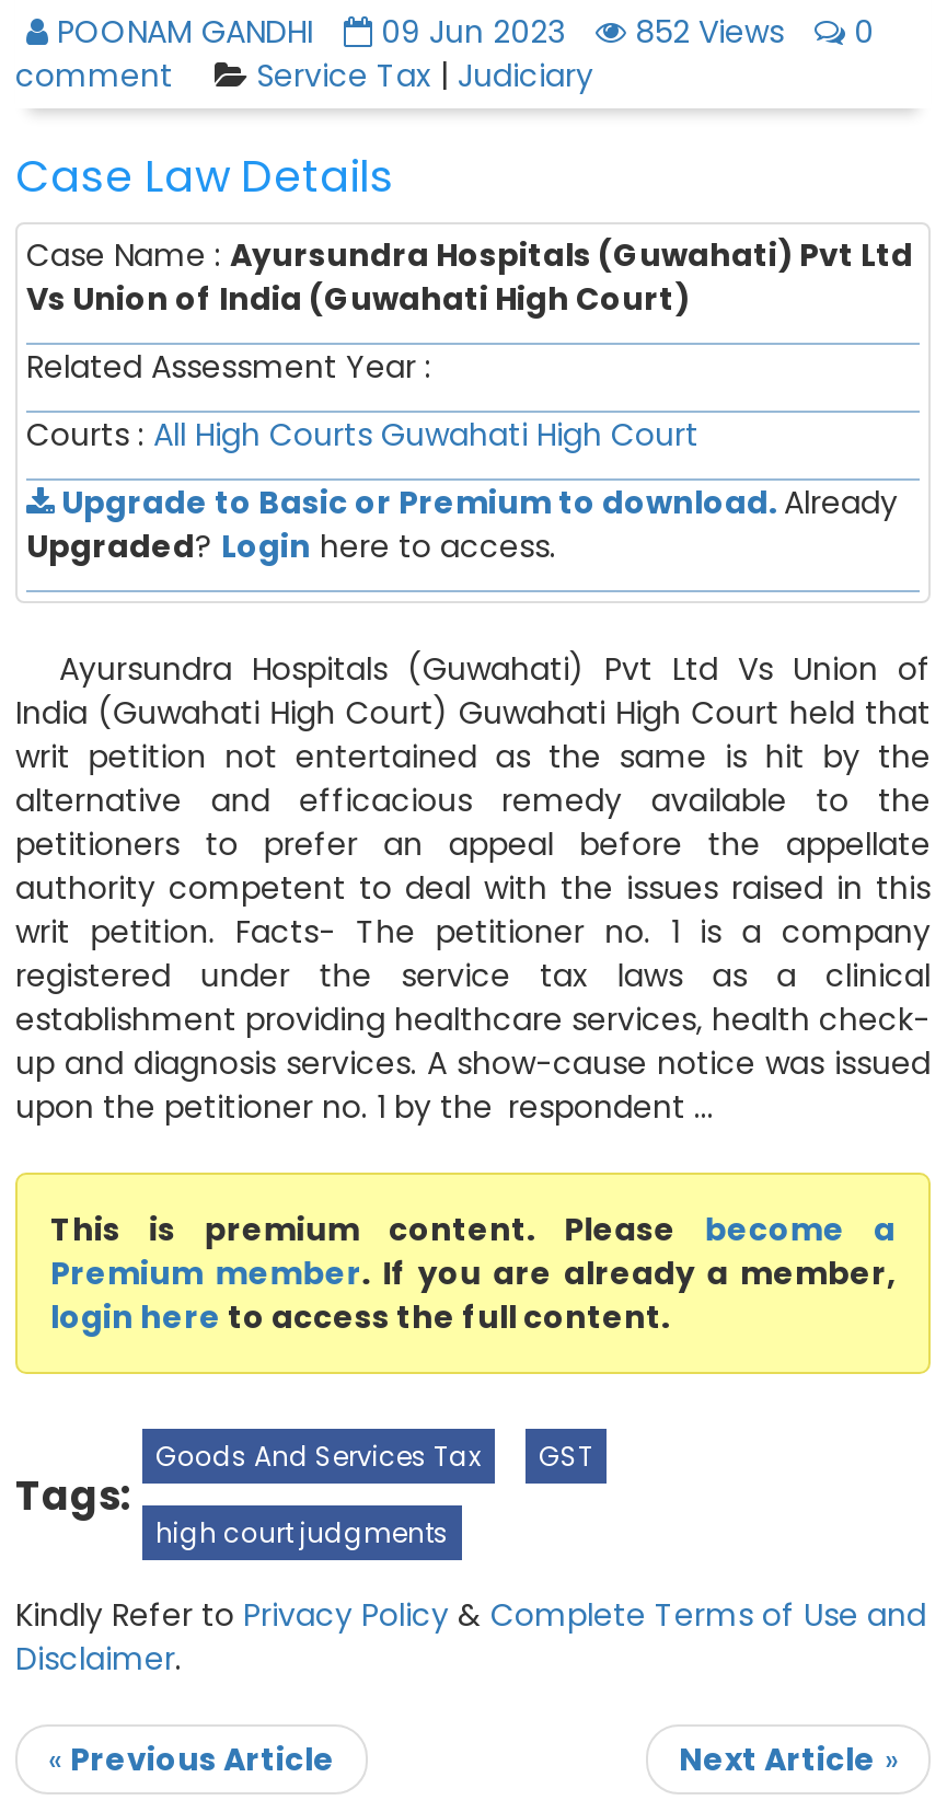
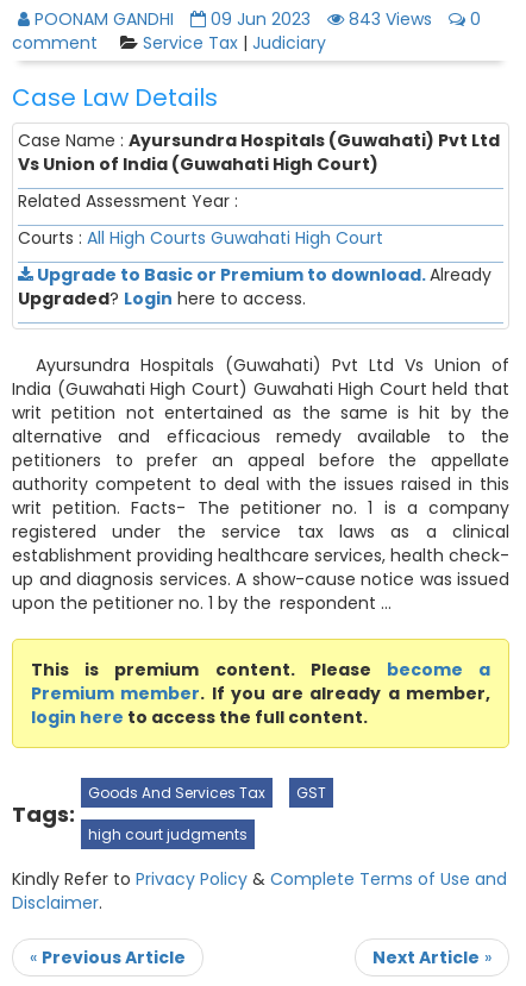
- POONAM GANDHI 09 Jun 2023 852 Views 0
+ POONAM GANDHI 09 Jun 2023 843 Views 0
